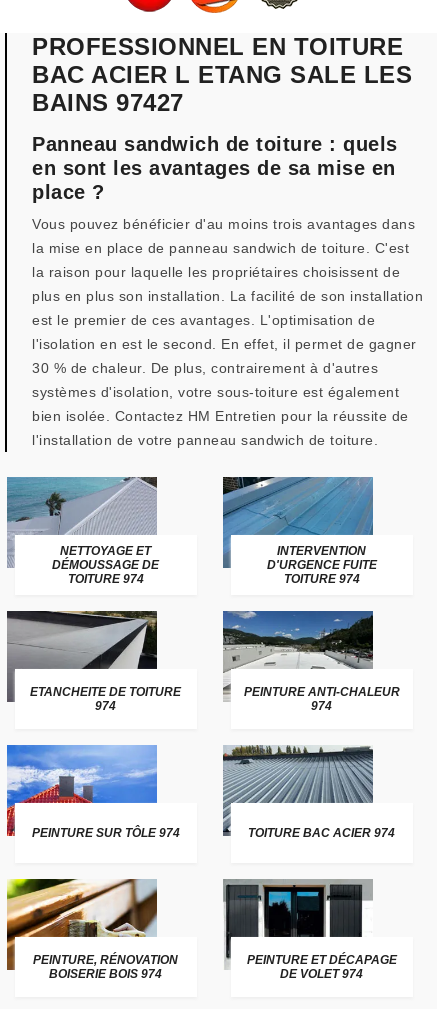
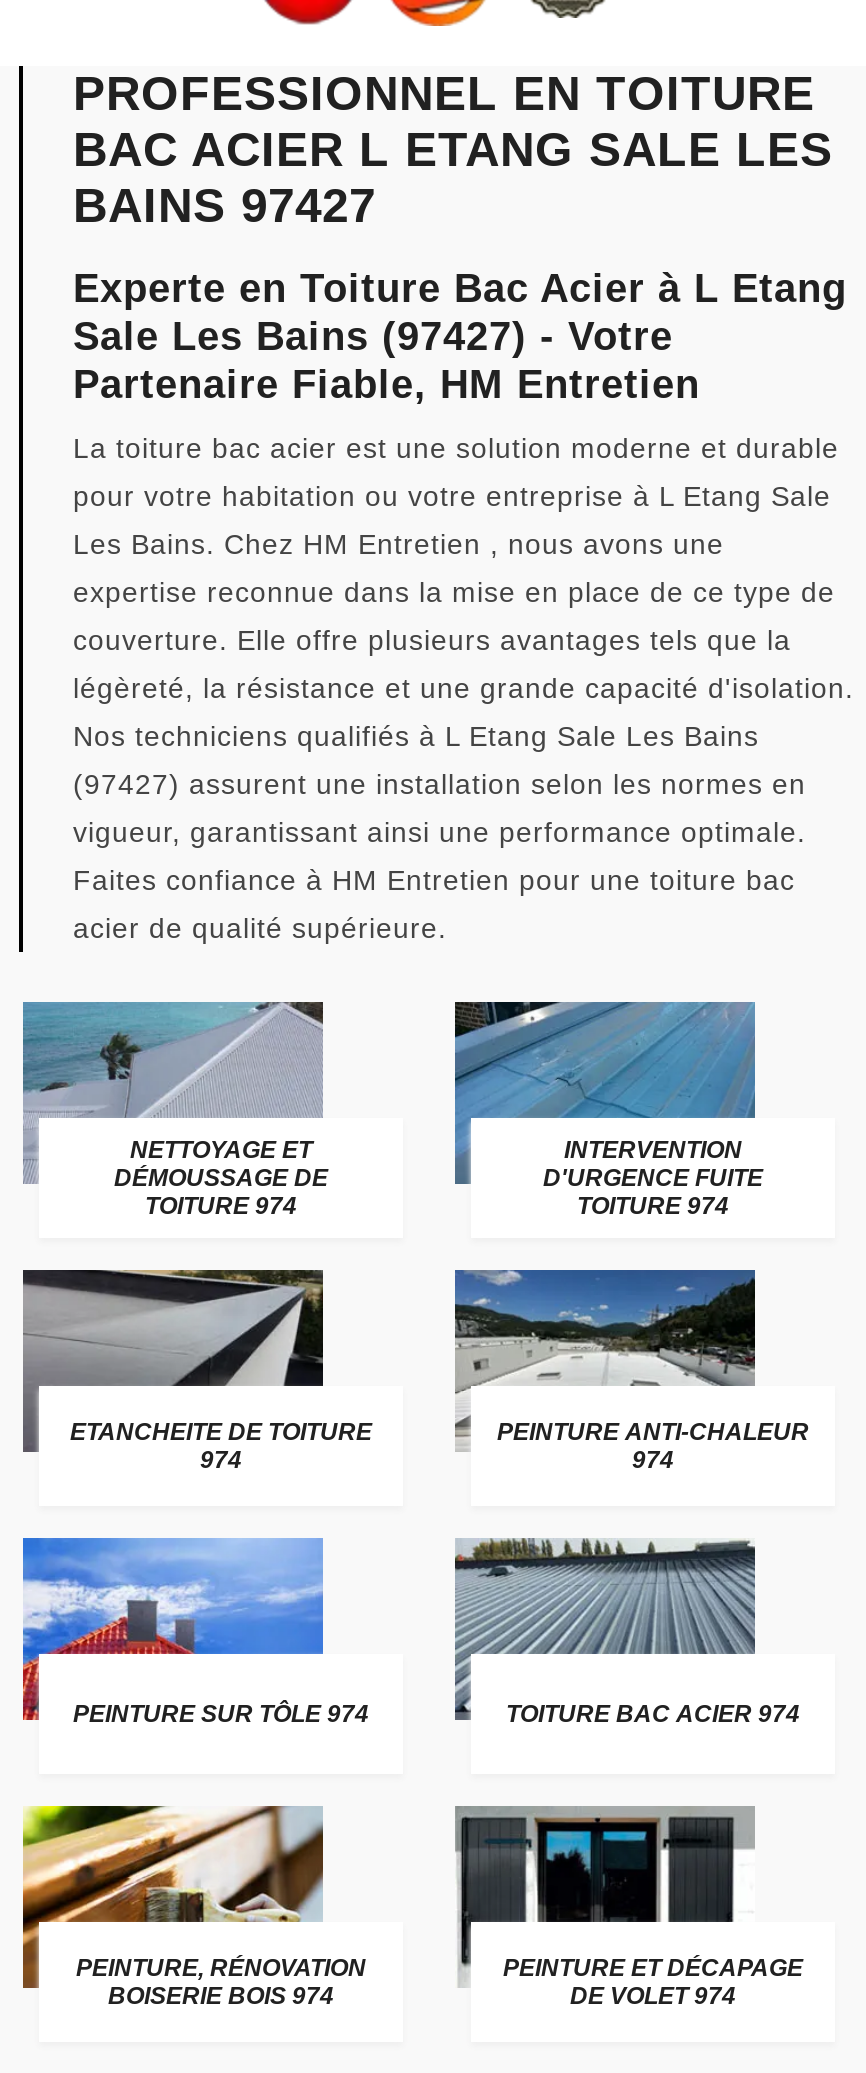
- Panneau sandwich de toiture : quels
- en sont les avantages de sa mise en
- place ?
- Vous pouvez bénéficier d'au moins trois avantages dans
- la mise en place de panneau sandwich de toiture. C'est
- la raison pour laquelle les propriétaires choisissent de
- plus en plus son installation. La facilité de son installation
- est le premier de ces avantages. L'optimisation de
- l'isolation en est le second. En effet, il permet de gagner
- 30 % de chaleur. De plus, contrairement à d'autres
- systèmes d'isolation, votre sous-toiture est également
- bien isolée. Contactez HM Entretien pour la réussite de
- l'installation de votre panneau sandwich de toiture.
+ Experte en Toiture Bac Acier à L Etang
+ Sale Les Bains (97427) - Votre
+ Partenaire Fiable, HM Entretien
+ La toiture bac acier est une solution moderne et durable
+ pour votre habitation ou votre entreprise à L Etang Sale
+ Les Bains. Chez HM Entretien , nous avons une
+ expertise reconnue dans la mise en place de ce type de
+ couverture. Elle offre plusieurs avantages tels que la
+ légèreté, la résistance et une grande capacité d'isolation.
+ Nos techniciens qualifiés à L Etang Sale Les Bains
+ (97427) assurent une installation selon les normes en
+ vigueur, garantissant ainsi une performance optimale.
+ Faites confiance à HM Entretien pour une toiture bac
+ acier de qualité supérieure.
